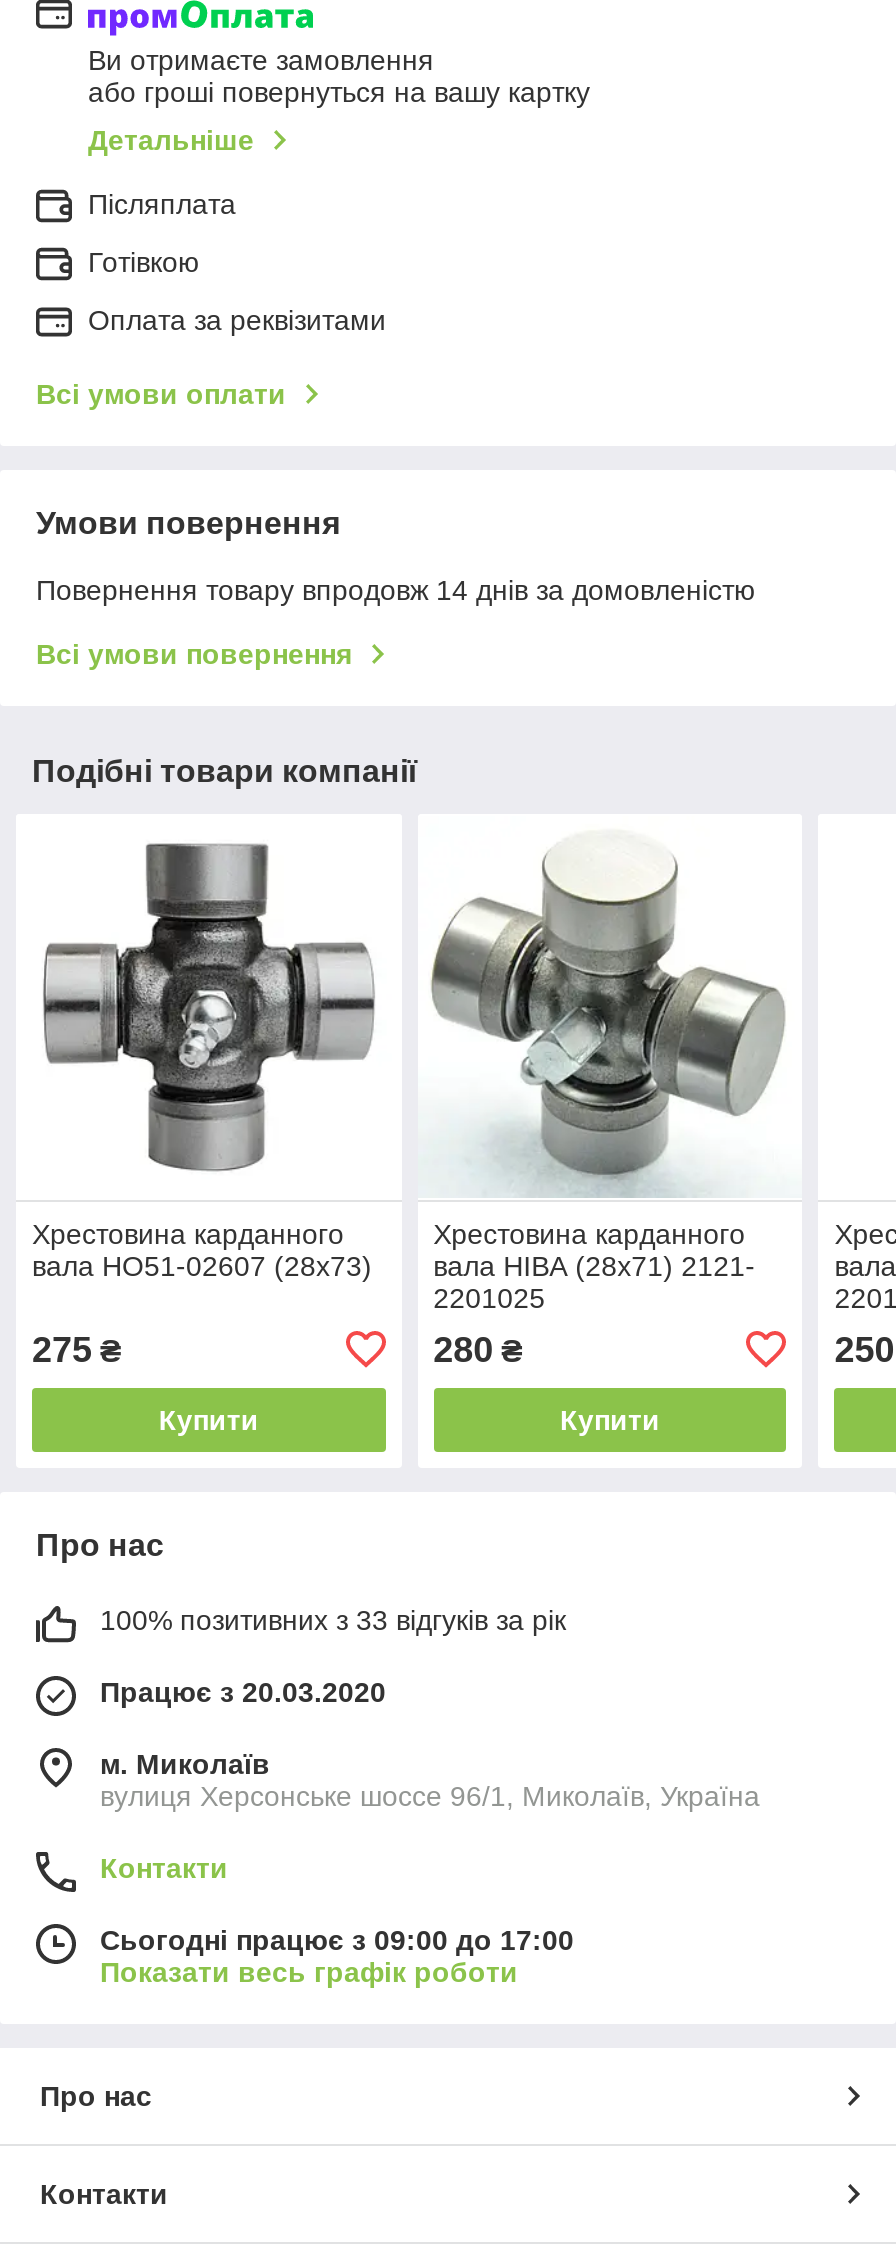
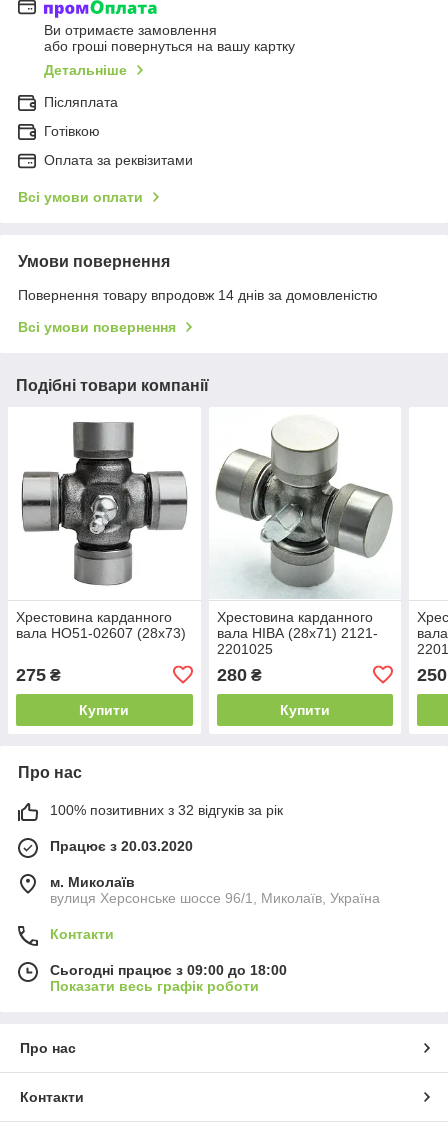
- 100% позитивних з 33 відгуків за рік
+ 100% позитивних з 32 відгуків за рік

- Сьогодні працює з 09:00 до 17:00
+ Сьогодні працює з 09:00 до 18:00
